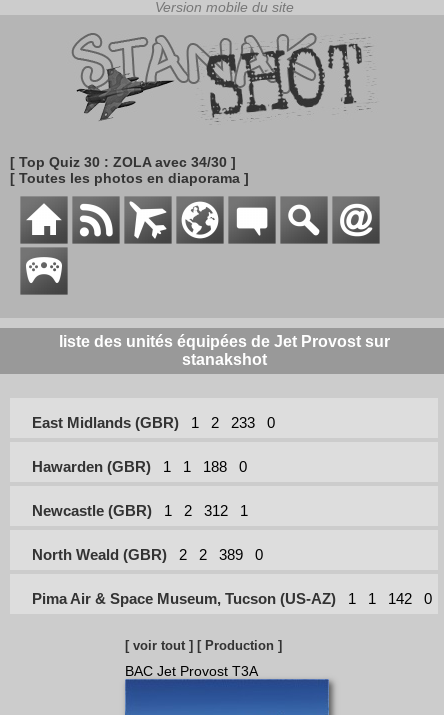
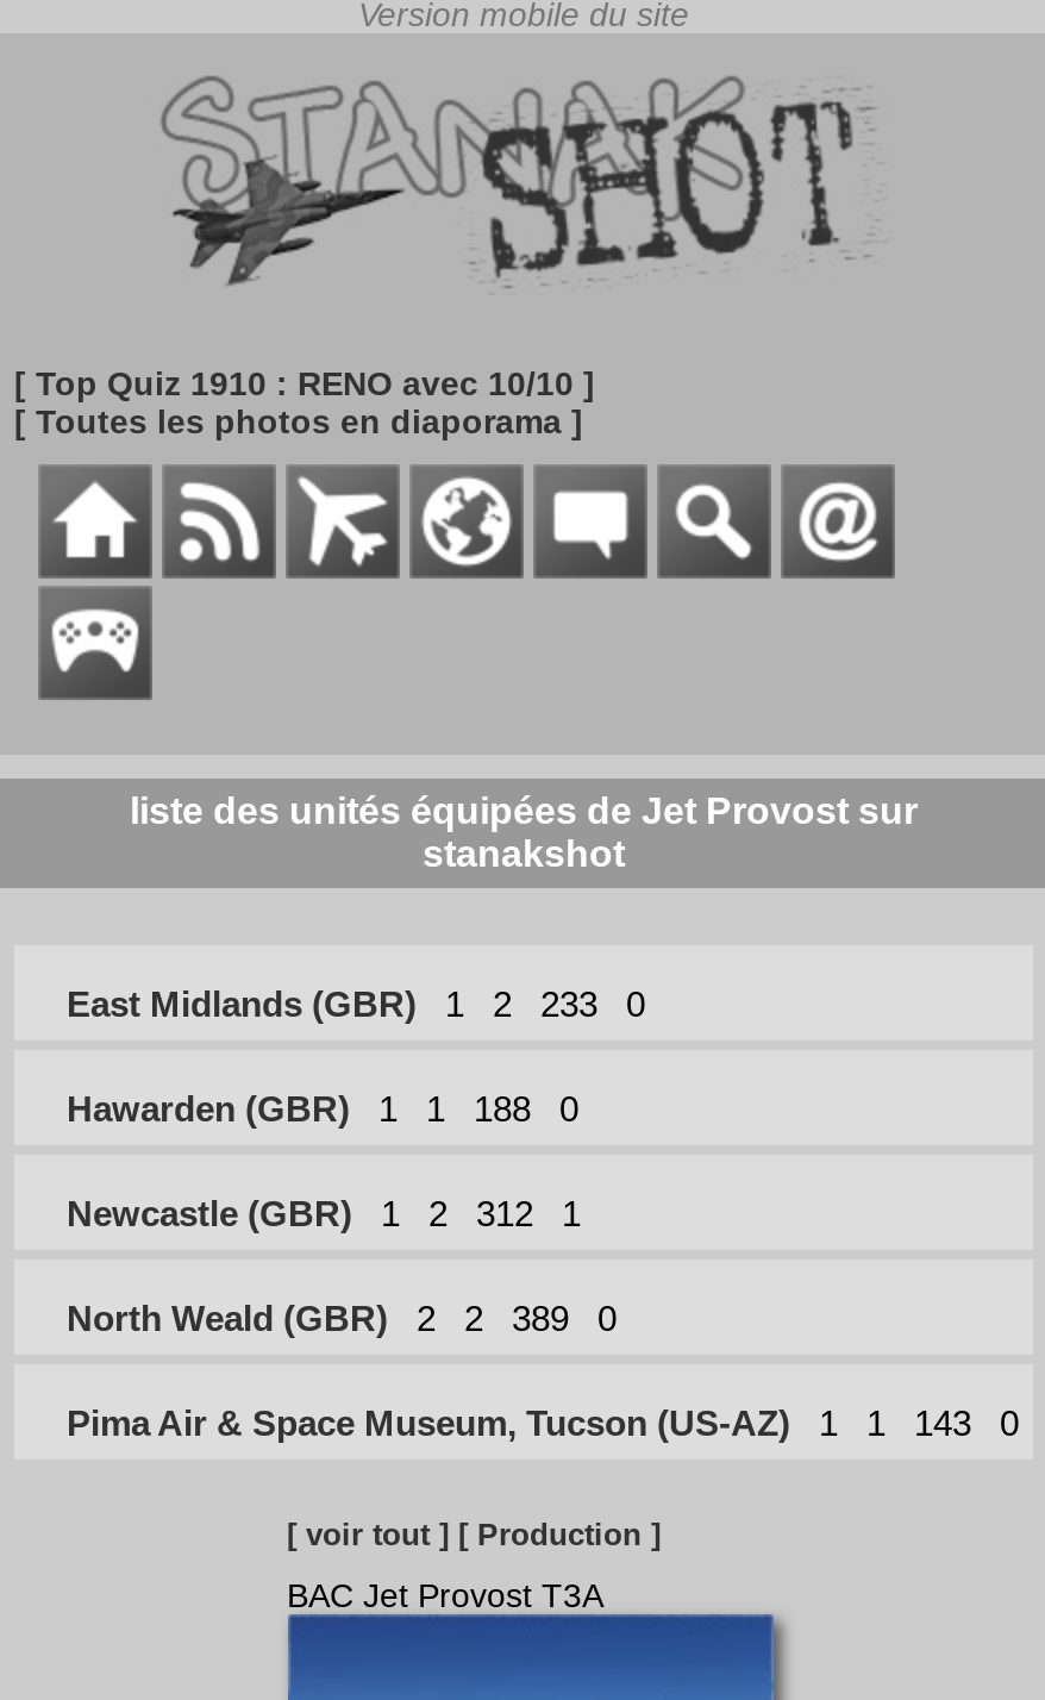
- [ Top Quiz 30 : ZOLA avec 34/30 ]
+ [ Top Quiz 1910 : RENO avec 10/10 ]

- Pima Air & Space Museum, Tucson (US-AZ) 1 1 142 0
+ Pima Air & Space Museum, Tucson (US-AZ) 1 1 143 0
